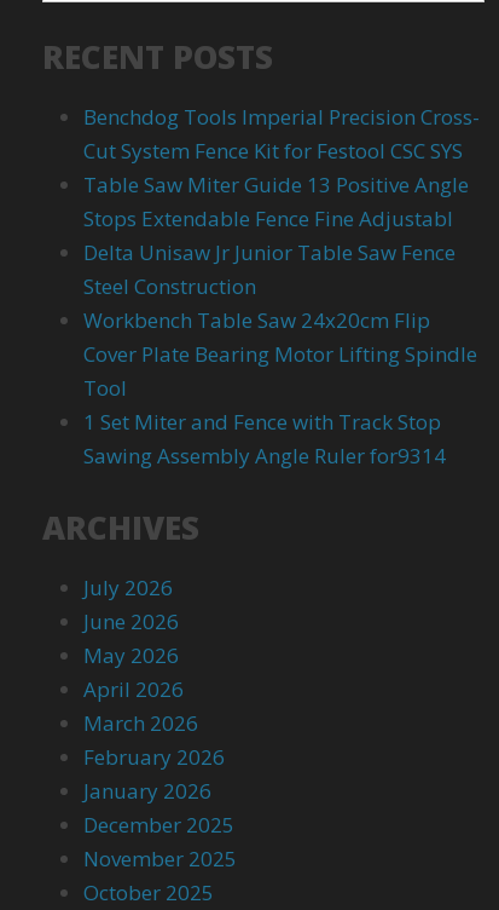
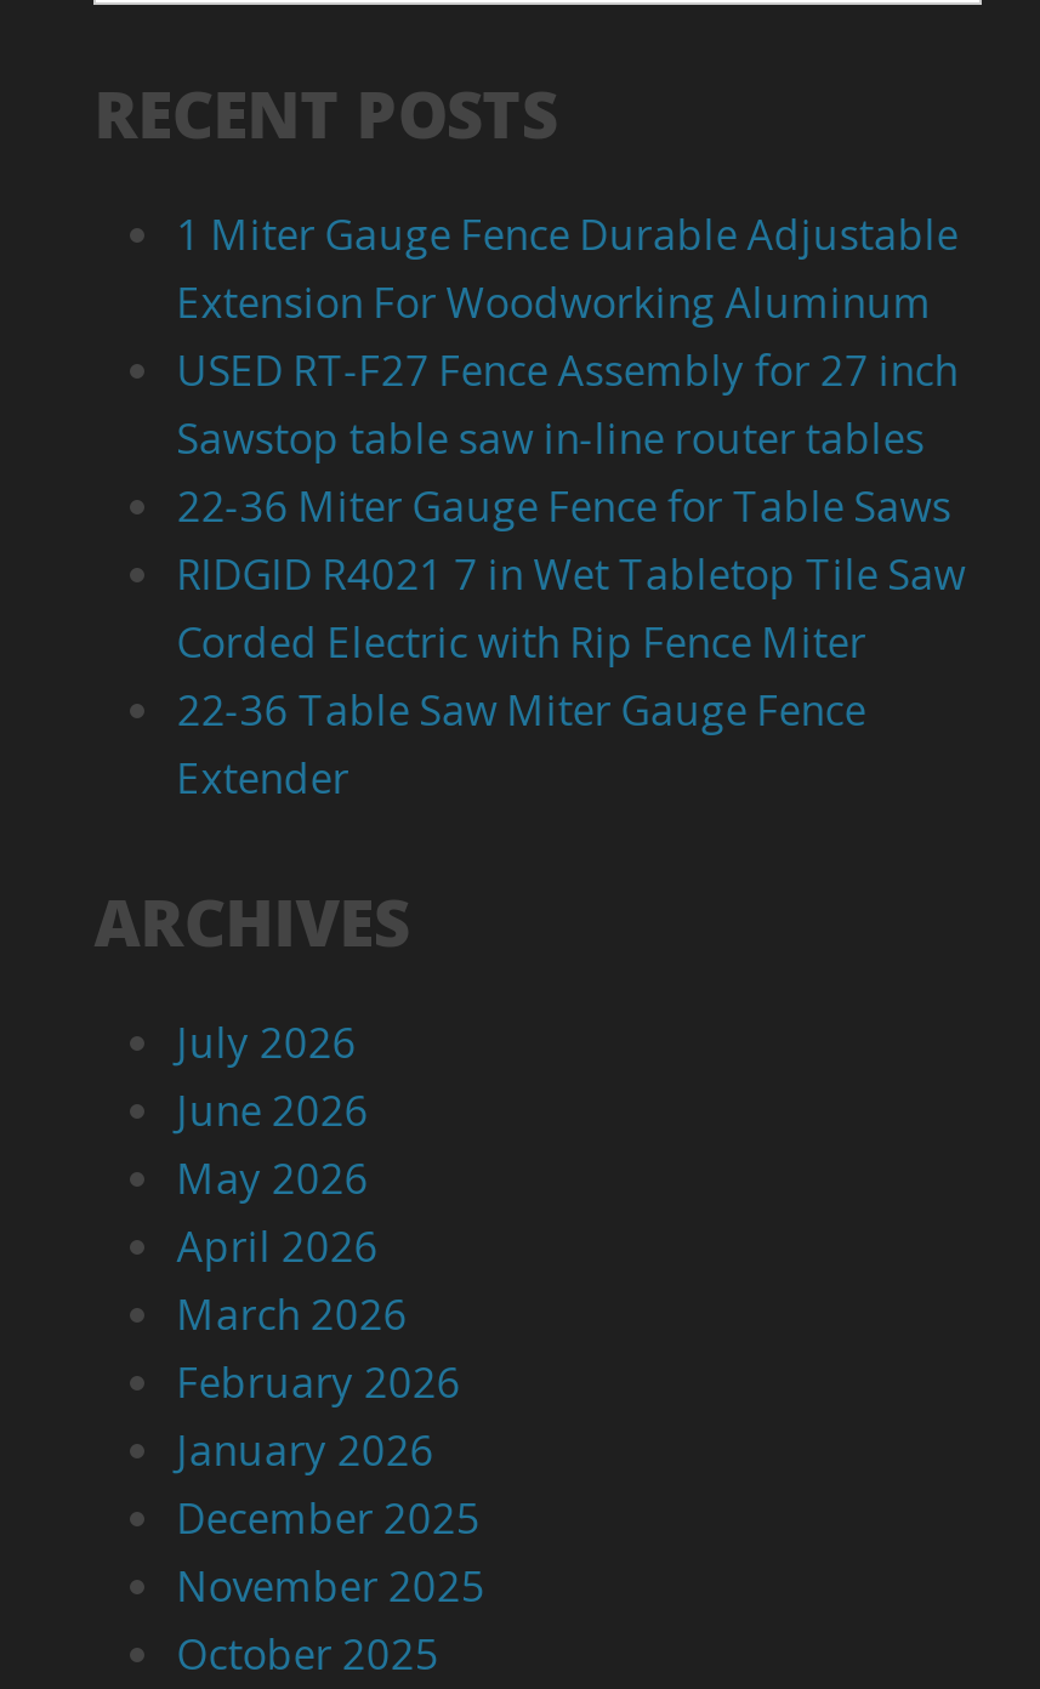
- Benchdog Tools Imperial Precision Cross-
- Cut System Fence Kit for Festool CSC SYS
- Table Saw Miter Guide 13 Positive Angle
- Stops Extendable Fence Fine Adjustabl
- Delta Unisaw Jr Junior Table Saw Fence
- Steel Construction
- Workbench Table Saw 24x20cm Flip
- Cover Plate Bearing Motor Lifting Spindle
- Tool
- 1 Set Miter and Fence with Track Stop
- Sawing Assembly Angle Ruler for9314
+ 1 Miter Gauge Fence Durable Adjustable
+ Extension For Woodworking Aluminum
+ USED RT-F27 Fence Assembly for 27 inch
+ Sawstop table saw in-line router tables
+ 22-36 Miter Gauge Fence for Table Saws
+ RIDGID R4021 7 in Wet Tabletop Tile Saw
+ Corded Electric with Rip Fence Miter
+ 22-36 Table Saw Miter Gauge Fence
+ Extender
